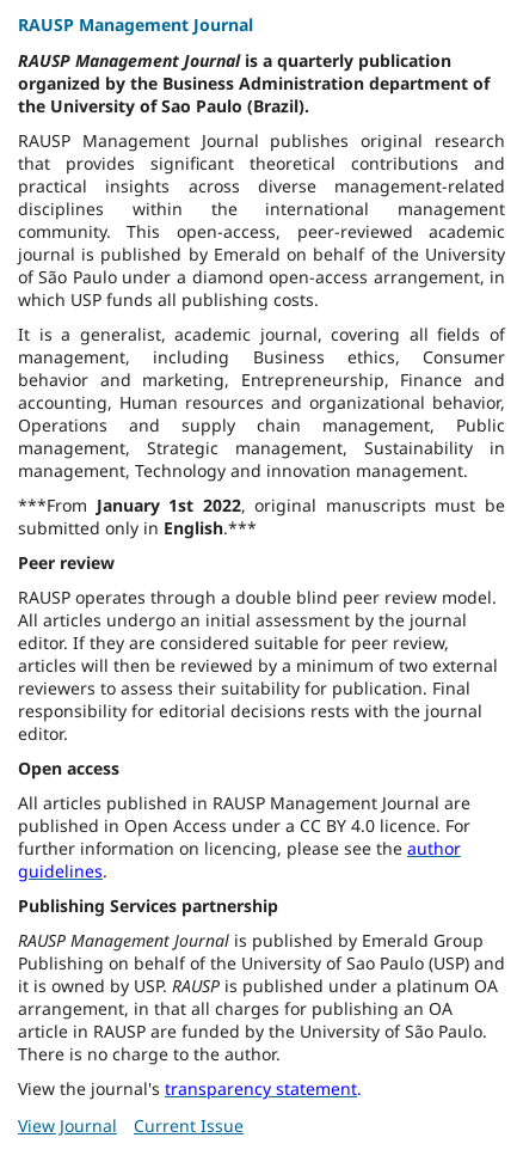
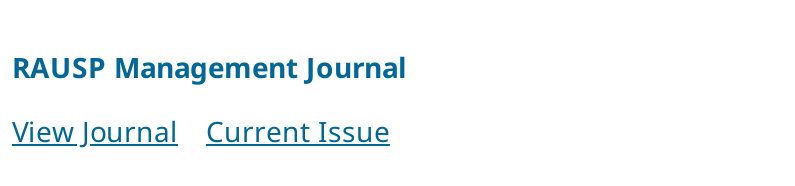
- RAUSP Management Journal is a quarterly publication
- organized by the Business Administration department of
- the University of Sao Paulo (Brazil).
- RAUSP Management Journal publishes original research
- that provides significant theoretical contributions and
- practical insights across diverse management-related
- disciplines within the international management
- community. This open-access, peer-reviewed academic
- journal is published by Emerald on behalf of the University
- of São Paulo under a diamond open-access arrangement, in
- which USP funds all publishing costs.
- It is a generalist, academic journal, covering all fields of
- management, including Business ethics, Consumer
- behavior and marketing, Entrepreneurship, Finance and
- accounting, Human resources and organizational behavior,
- Operations and supply chain management, Public
- management, Strategic management, Sustainability in
- management, Technology and innovation management.
- ***From January 1st 2022, original manuscripts must be
- submitted only in English.***
- Peer review
- RAUSP operates through a double blind peer review model.
- All articles undergo an initial assessment by the journal
- editor. If they are considered suitable for peer review,
- articles will then be reviewed by a minimum of two external
- reviewers to assess their suitability for publication. Final
- responsibility for editorial decisions rests with the journal
- editor.
- Open access
- All articles published in RAUSP Management Journal are
- published in Open Access under a CC BY 4.0 licence. For
- further information on licencing, please see the author
- guidelines.
- Publishing Services partnership
- RAUSP Management Journal is published by Emerald Group
- Publishing on behalf of the University of Sao Paulo (USP) and
- it is owned by USP. RAUSP is published under a platinum OA
- arrangement, in that all charges for publishing an OA
- article in RAUSP are funded by the University of São Paulo.
- There is no charge to the author.
- View the journal's transparency statement.
